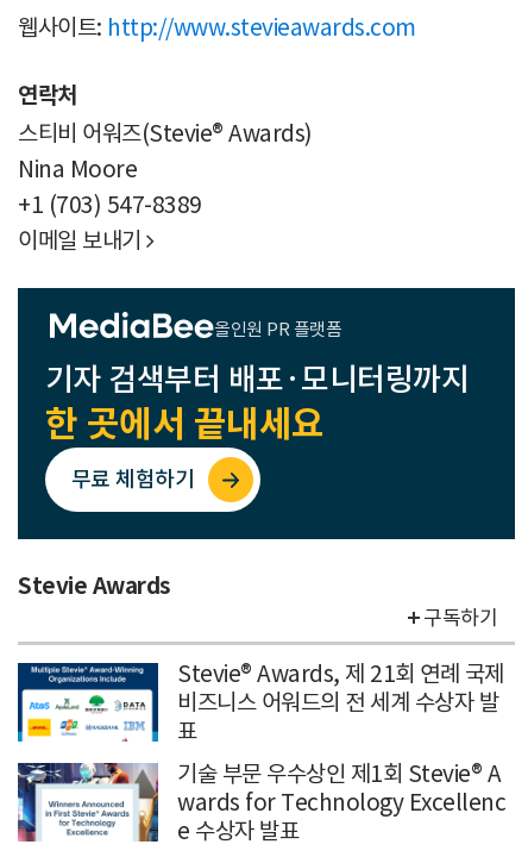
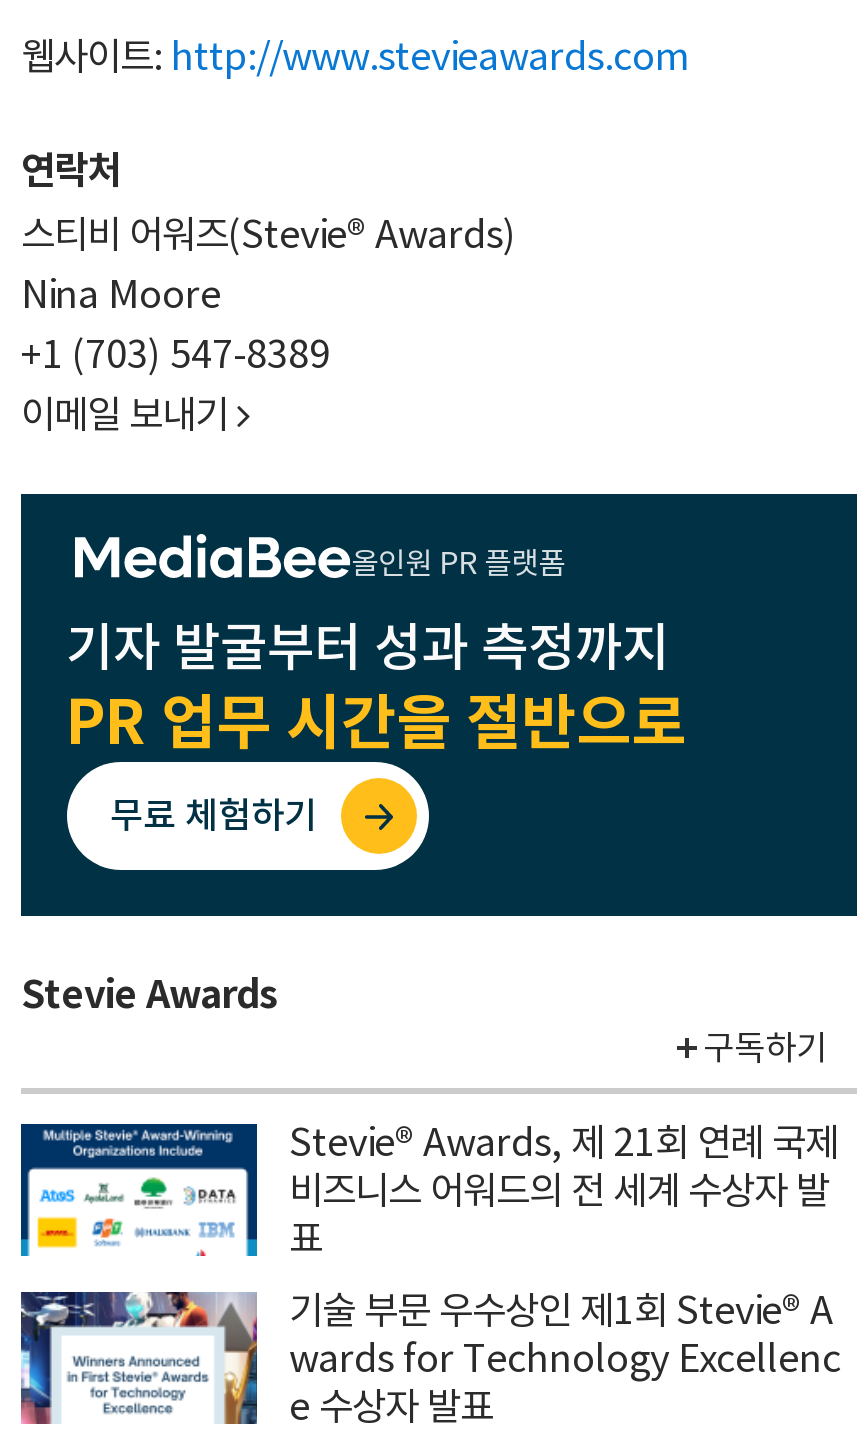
- 기자 검색부터 배포·모니터링까지
- 한 곳에서 끝내세요
+ 기자 발굴부터 성과 측정까지
+ PR 업무 시간을 절반으로
